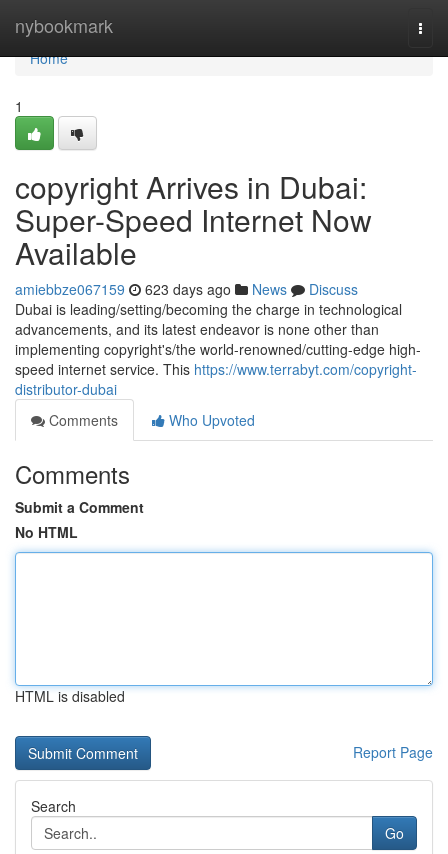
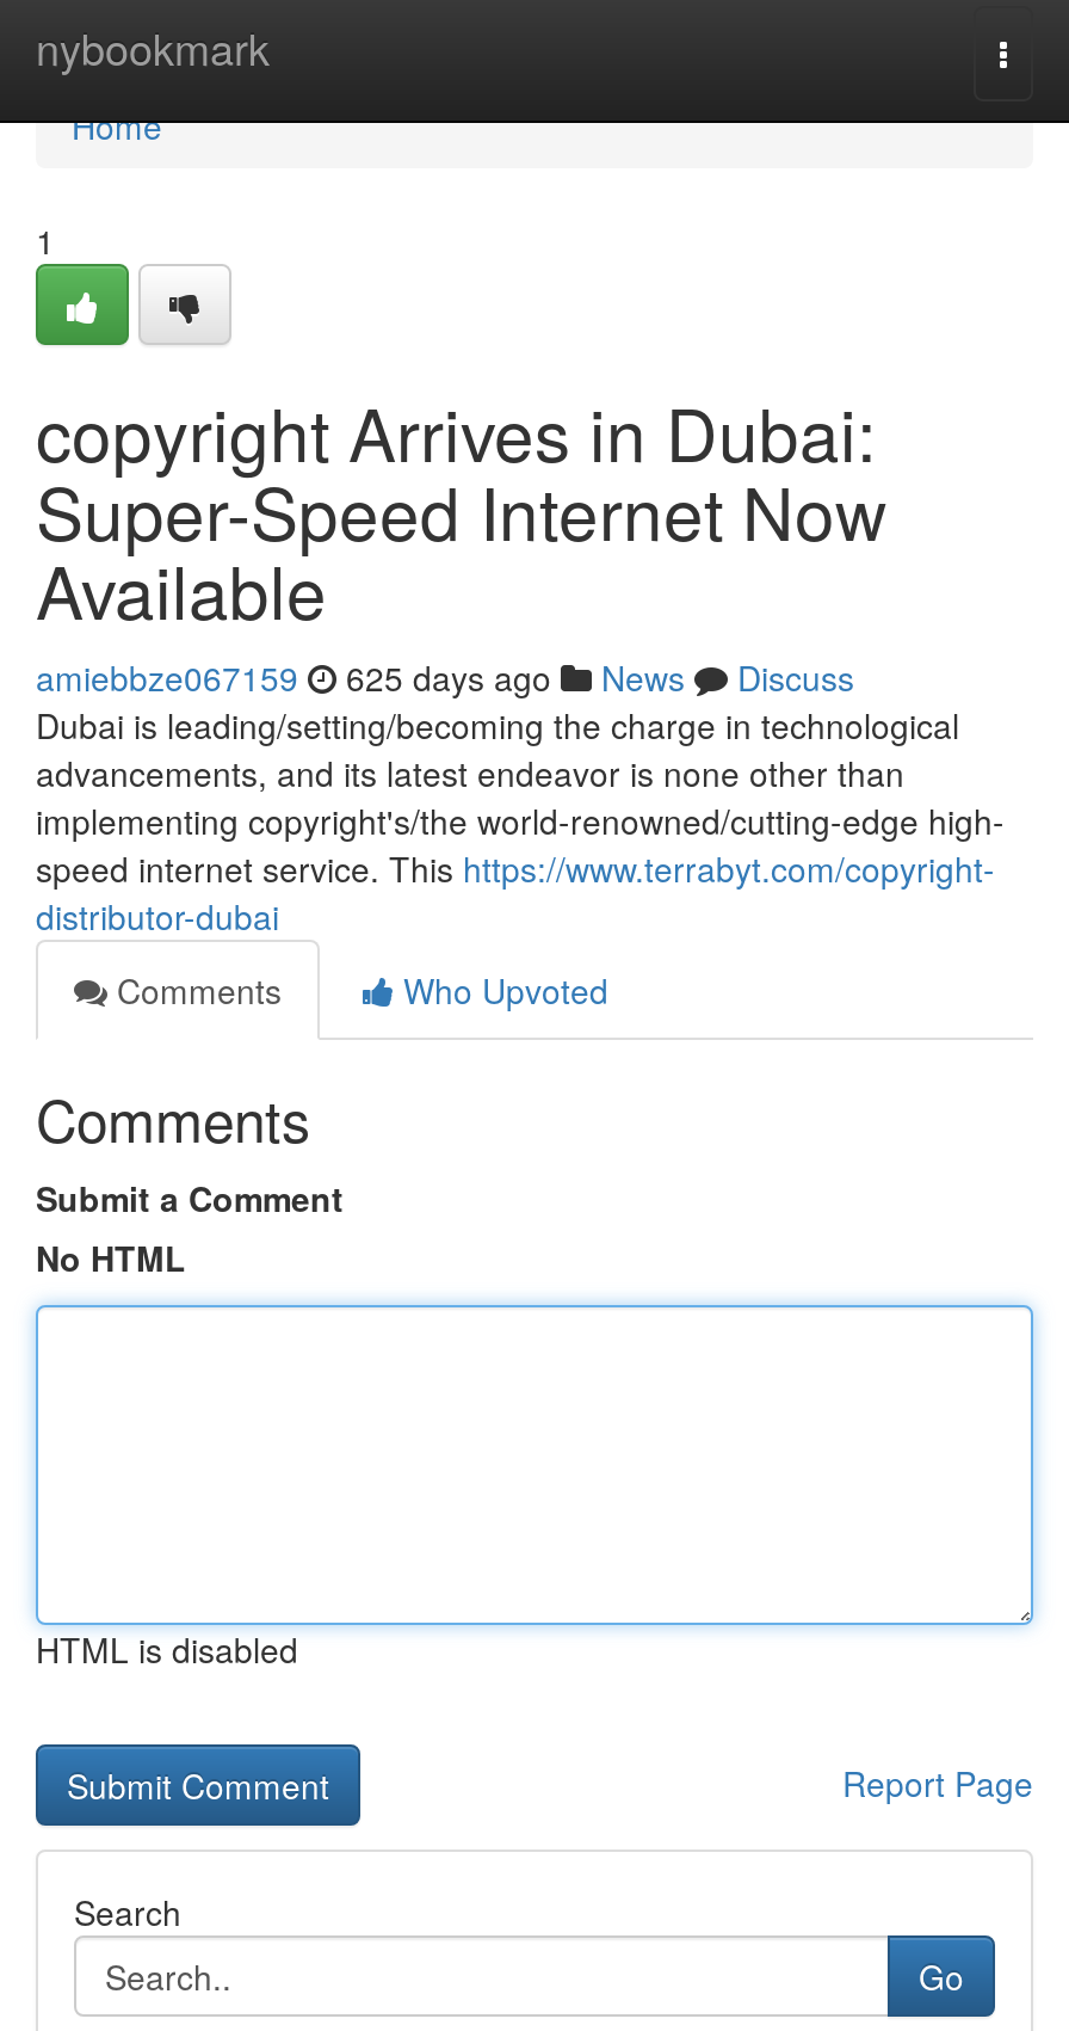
- amiebbze067159 623 days ago News Discuss
+ amiebbze067159 625 days ago News Discuss
